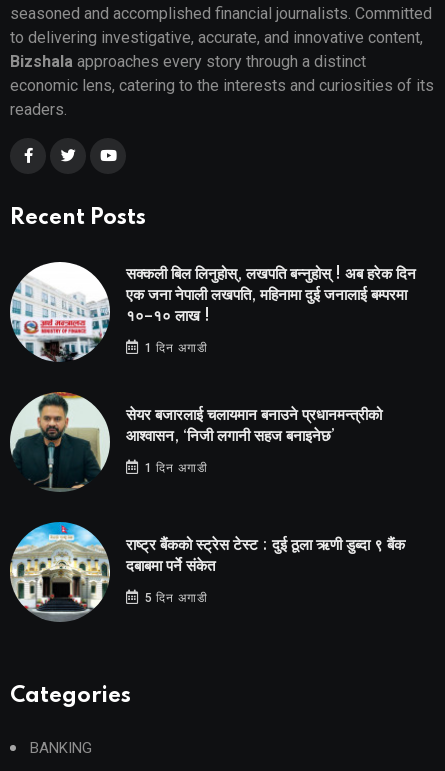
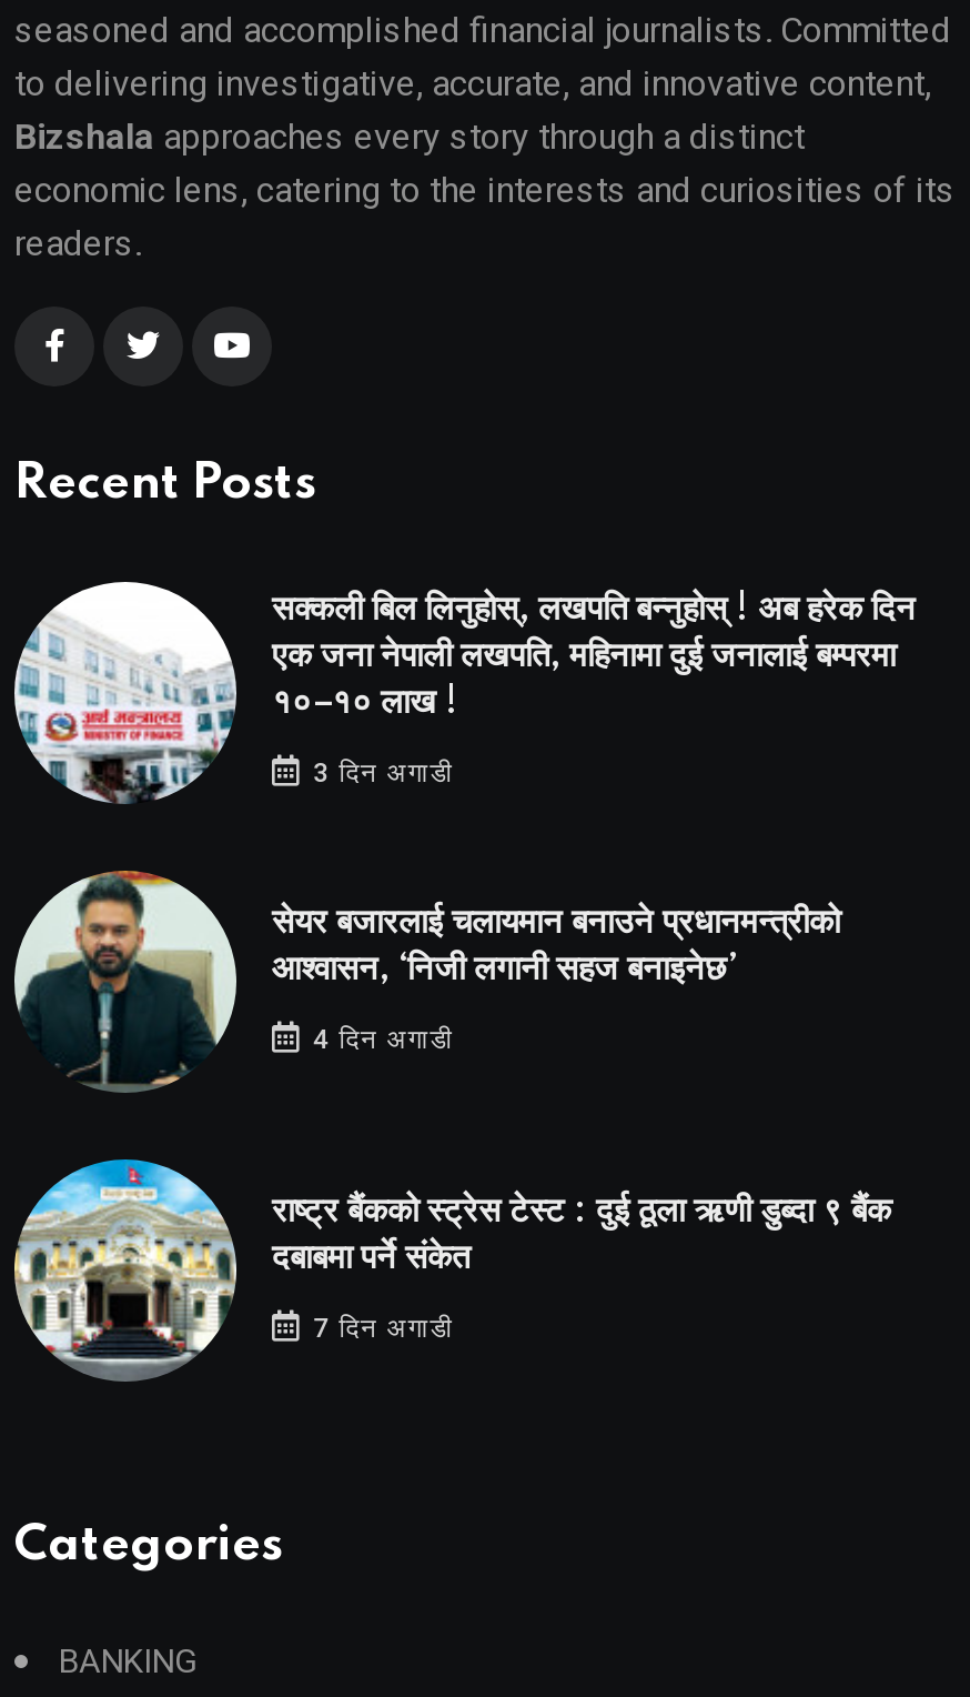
- 1 दिन अगाडी
+ 3 दिन अगाडी

- 1 दिन अगाडी
+ 4 दिन अगाडी

- 5 दिन अगाडी
+ 7 दिन अगाडी
